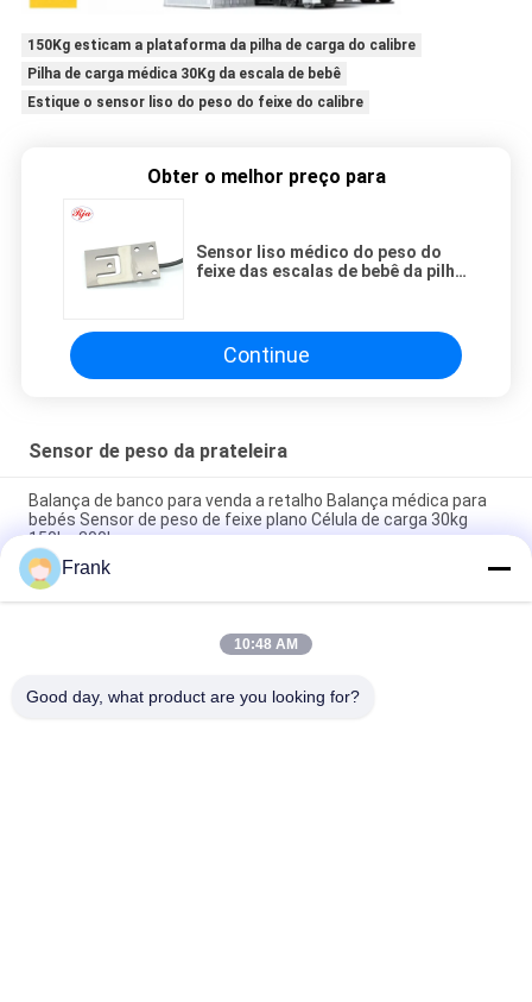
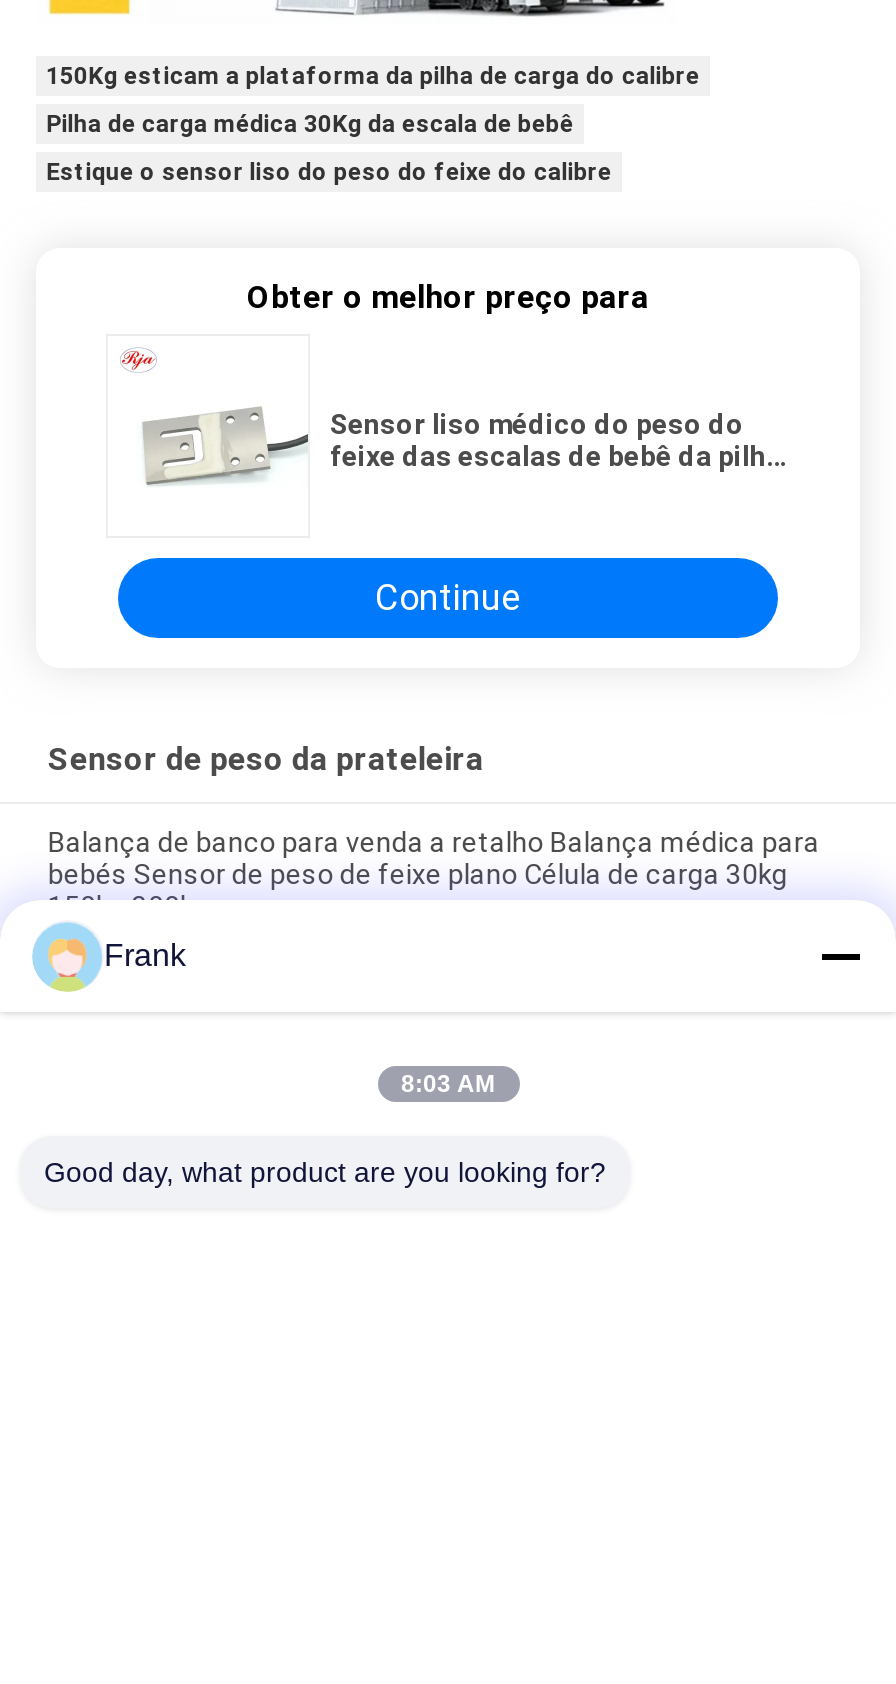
- 10:48 AM
+ 8:03 AM
